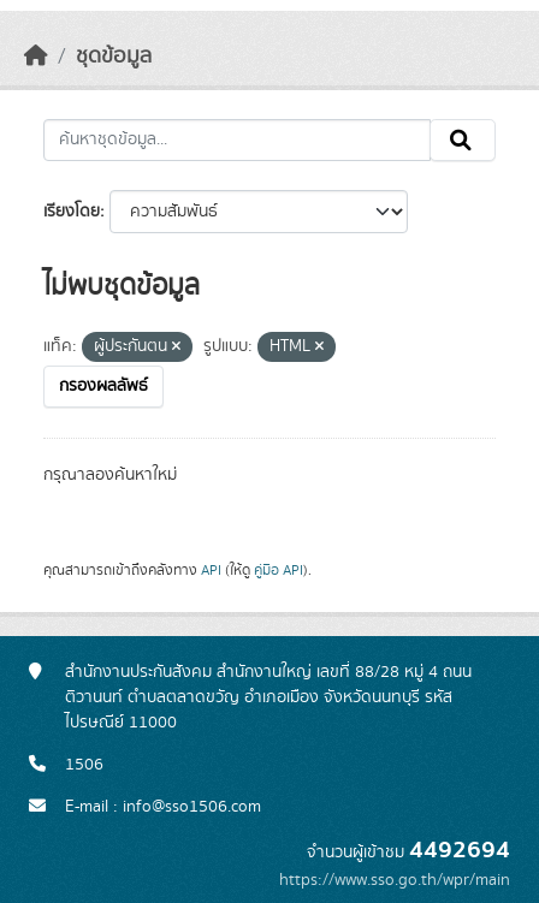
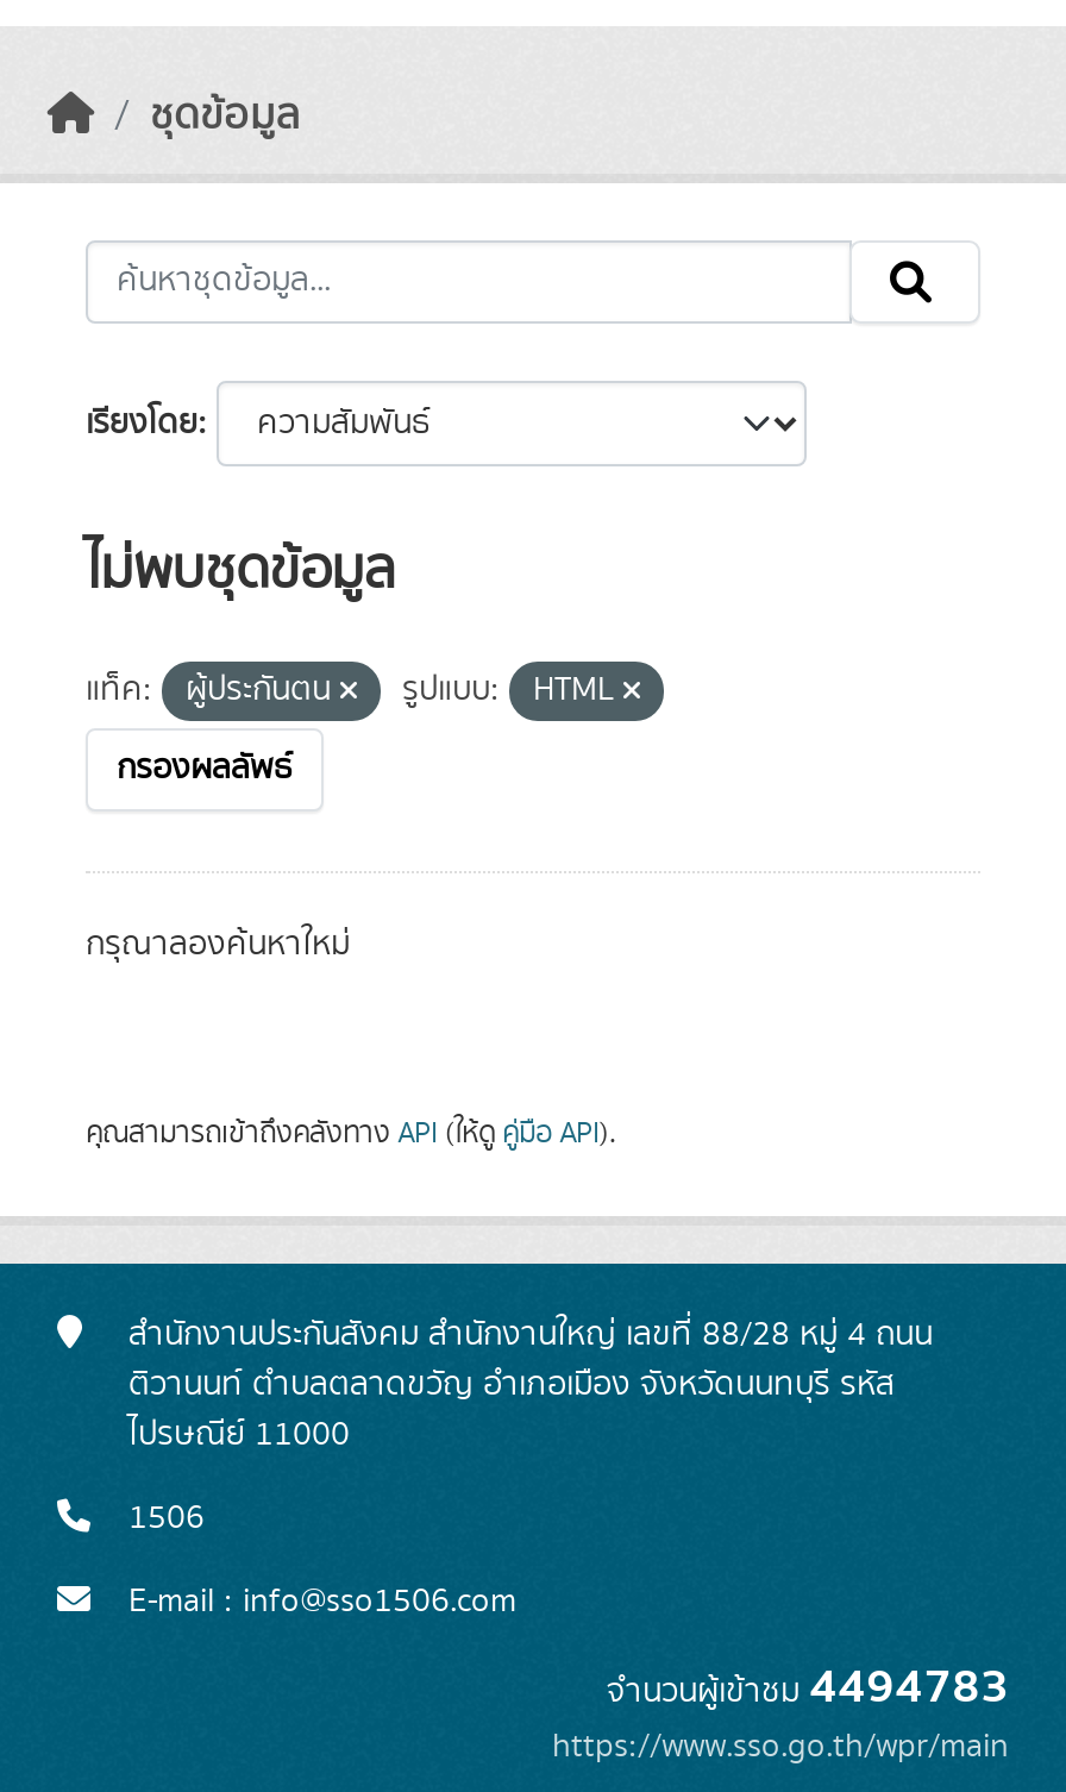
- จำนวนผู้เข้าชม4492694
+ จำนวนผู้เข้าชม4494783
